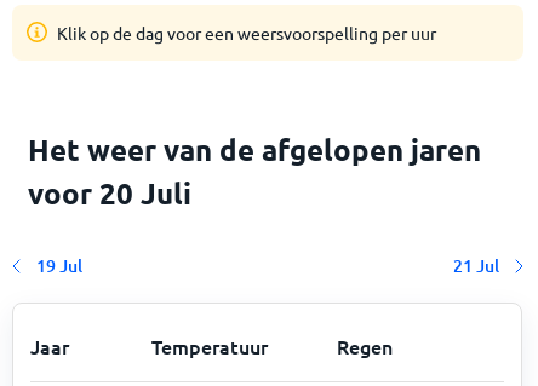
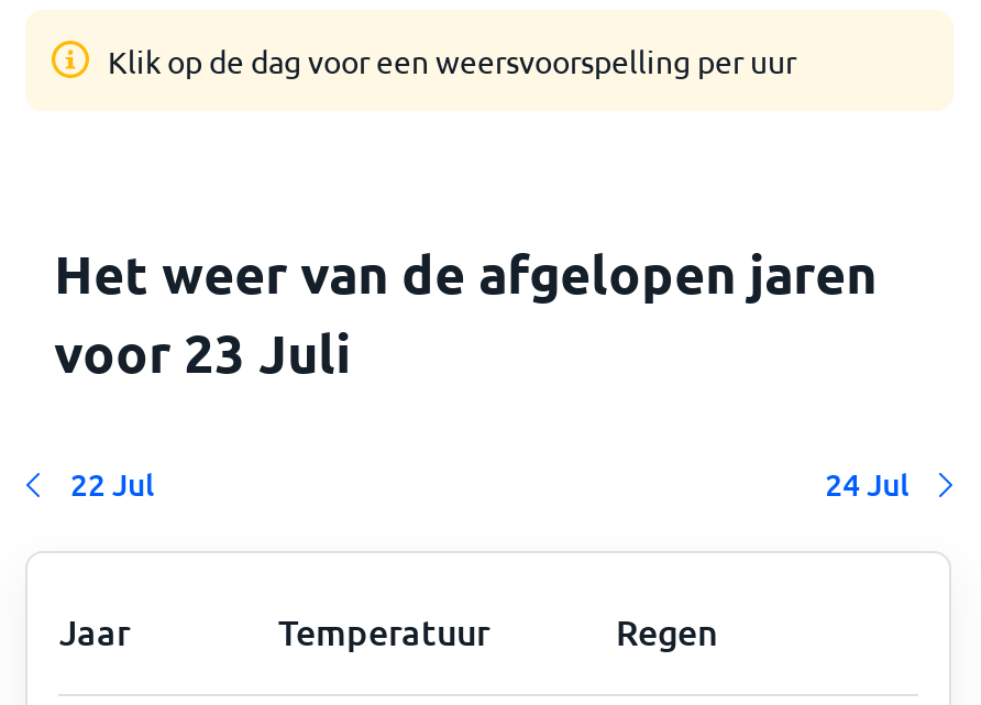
- voor 20 Juli
+ voor 23 Juli

- 19 Jul
+ 22 Jul

- 21 Jul
+ 24 Jul
